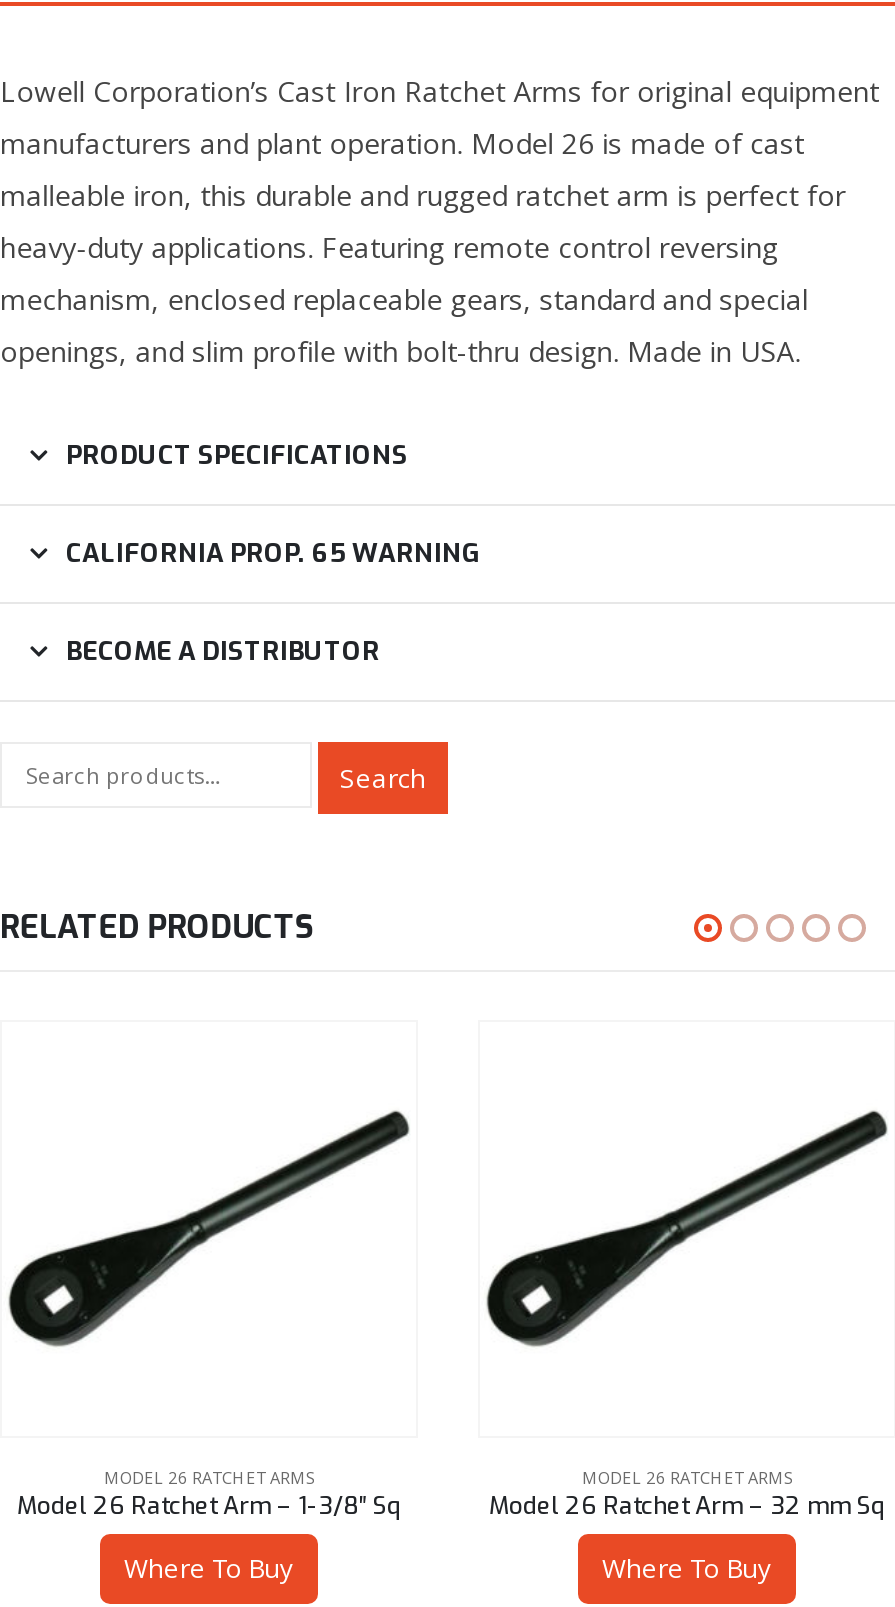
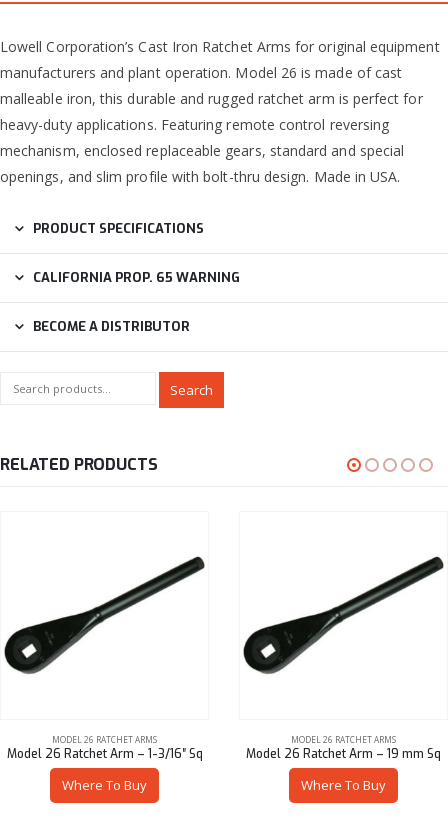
- Model 26 Ratchet Arm – 1-3/8″ Sq
+ Model 26 Ratchet Arm – 1-3/16″ Sq

- Model 26 Ratchet Arm – 32 mm Sq
+ Model 26 Ratchet Arm – 19 mm Sq
